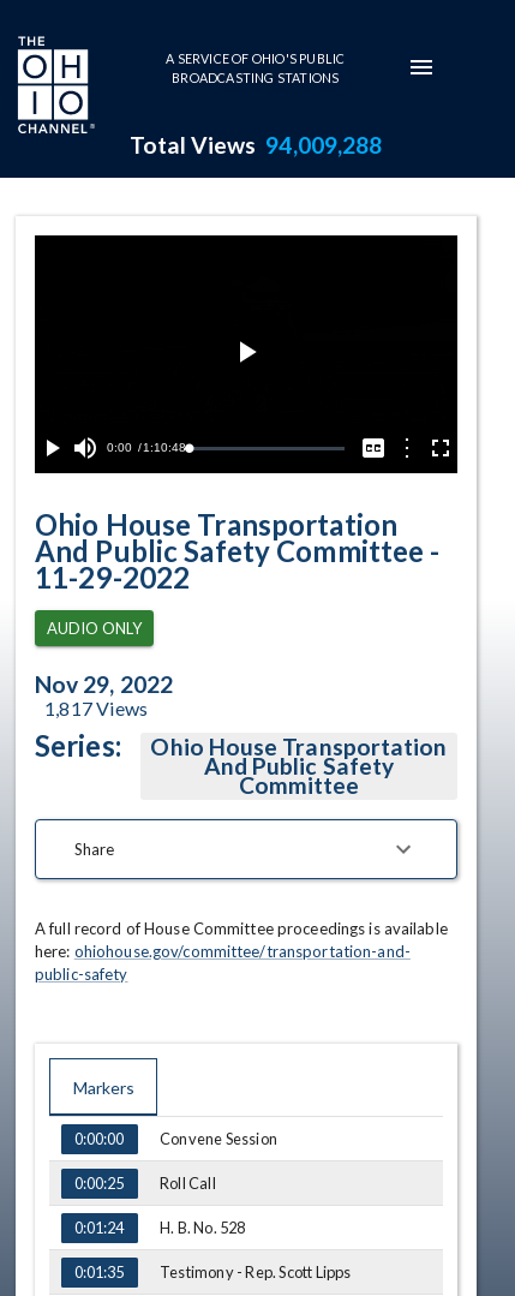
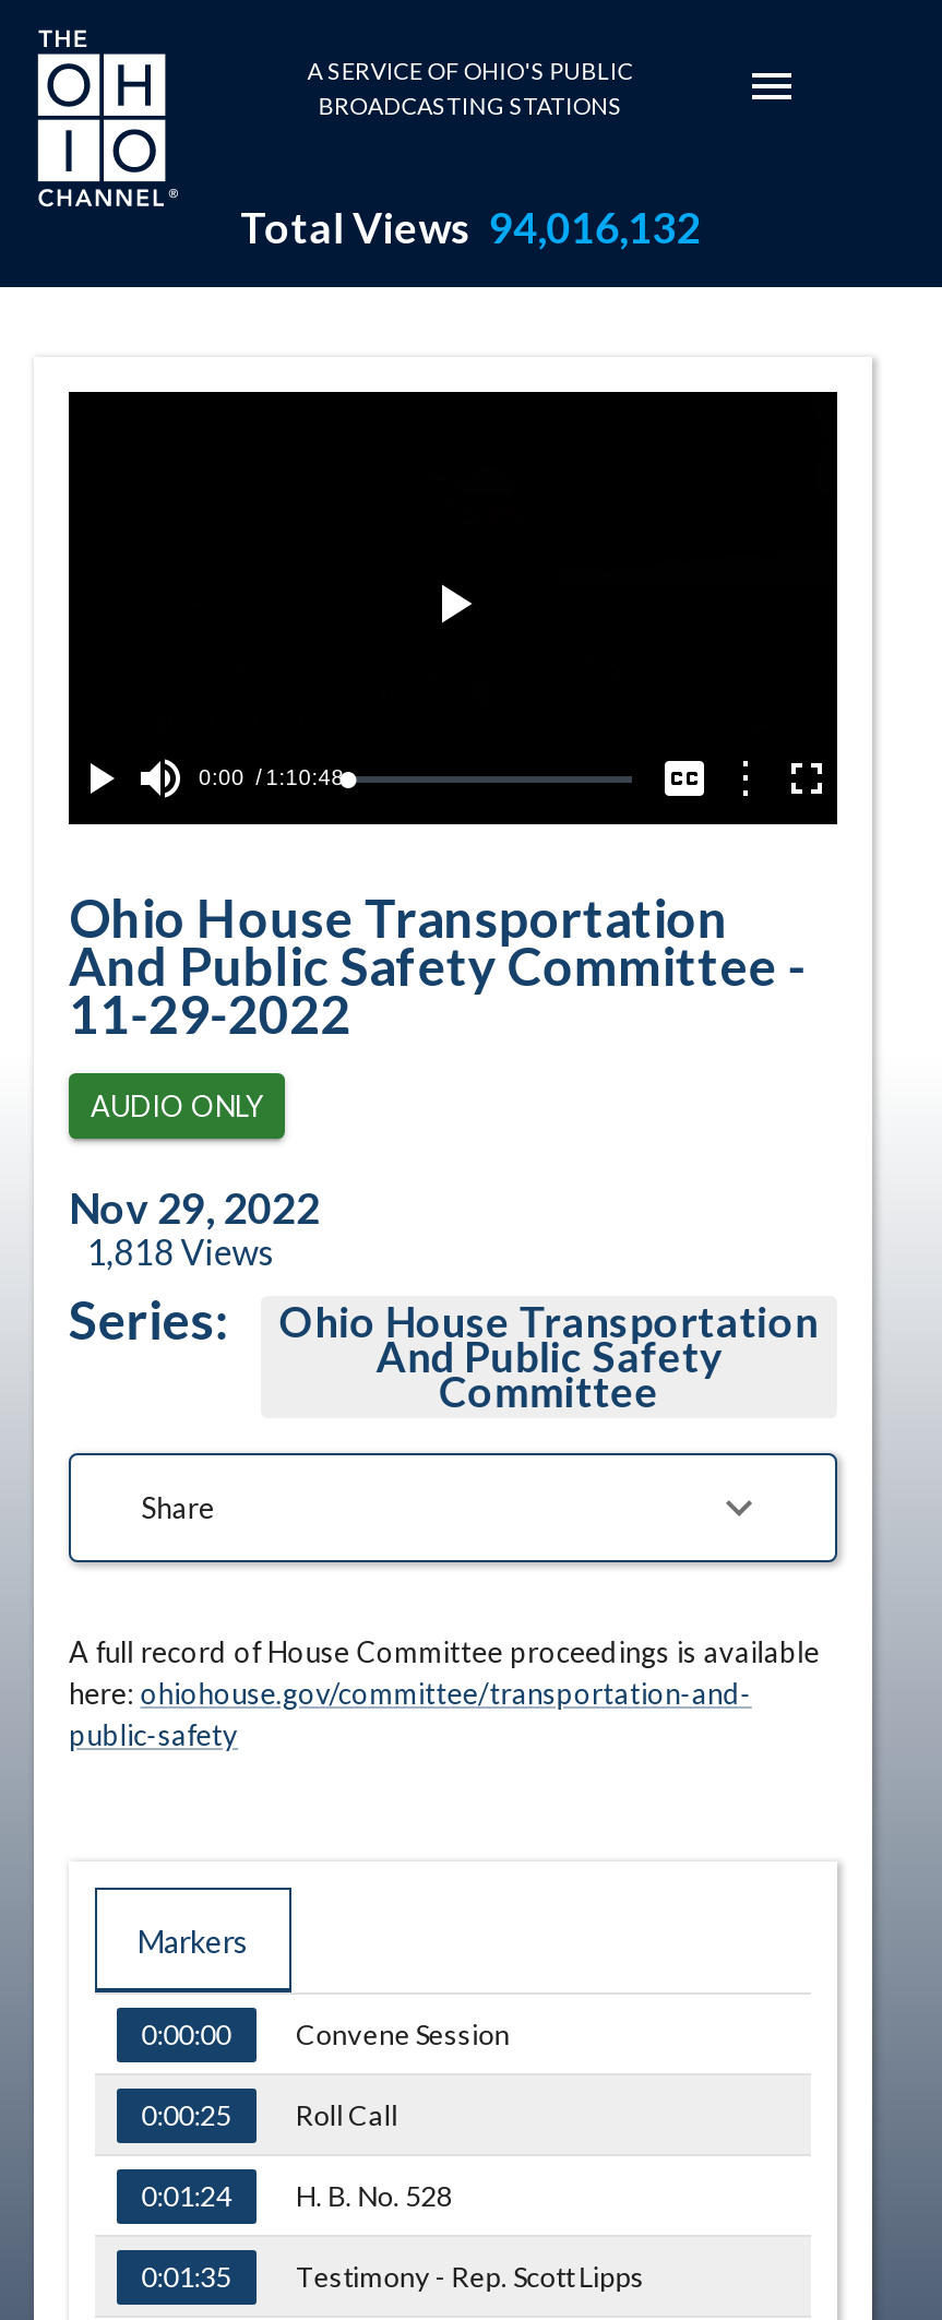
- Total Views 94,009,288
+ Total Views 94,016,132

- 1,817 Views
+ 1,818 Views
